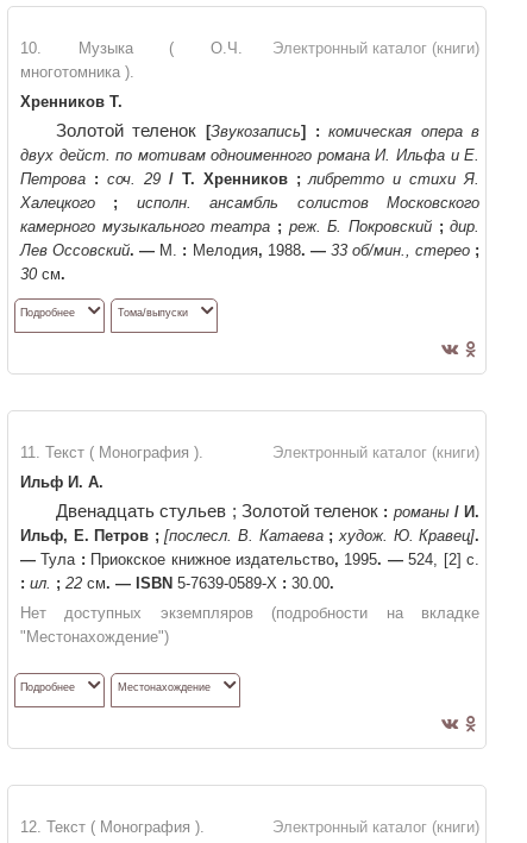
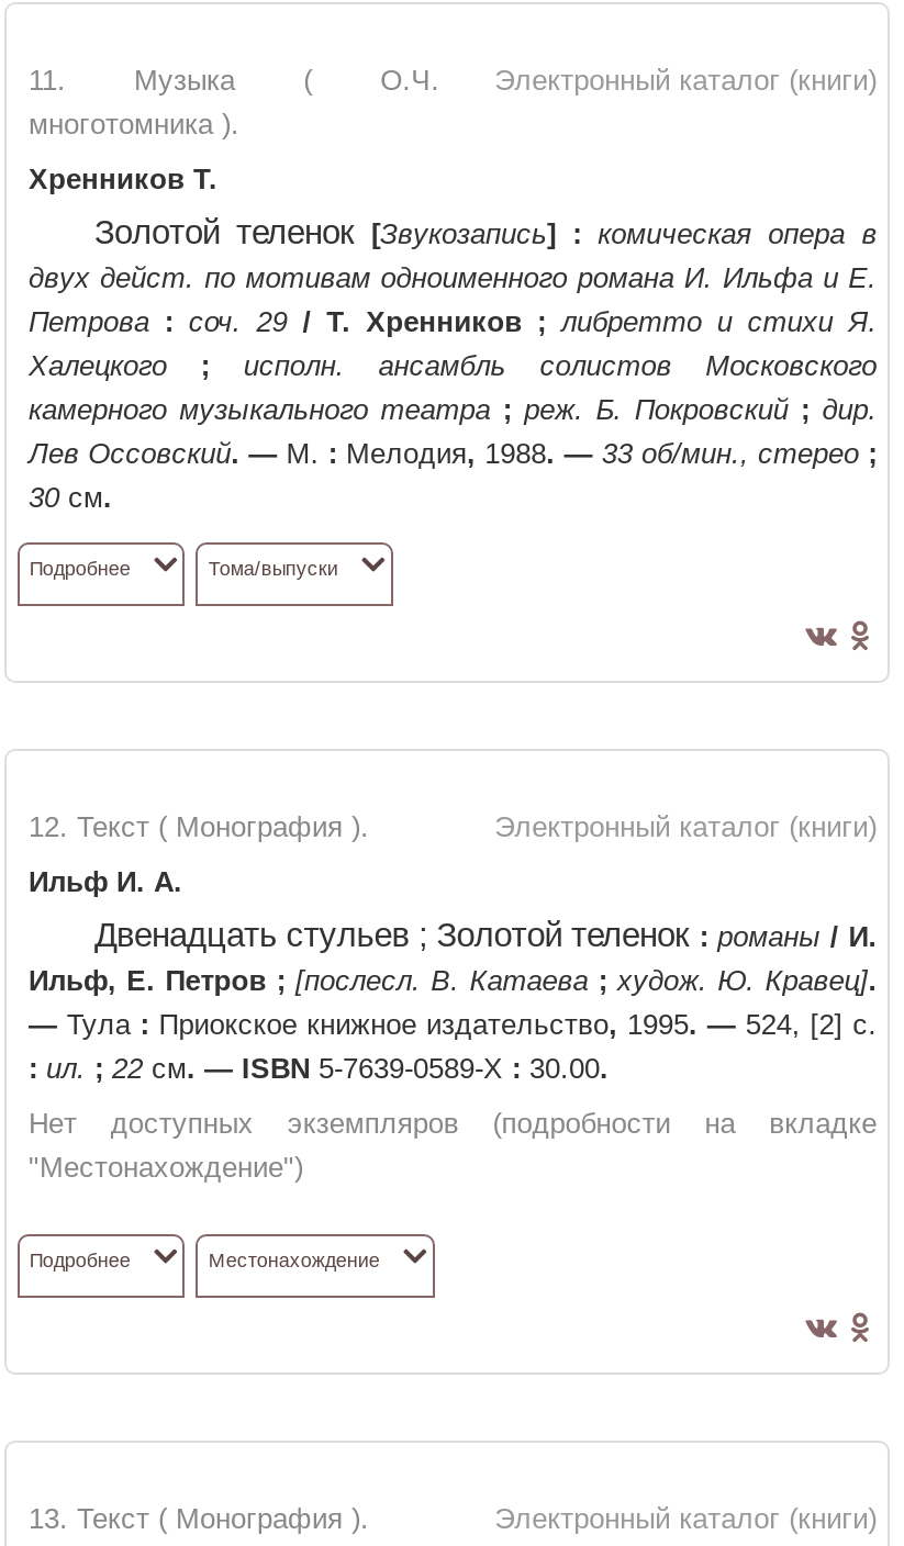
- 10. Музыка ( О.Ч. Электронный каталог (книги)
+ 11. Музыка ( О.Ч. Электронный каталог (книги)

- 11. Текст ( Монография ).

moved up: 12. Текст ( Монография ).

+ 13. Текст ( Монография ).
